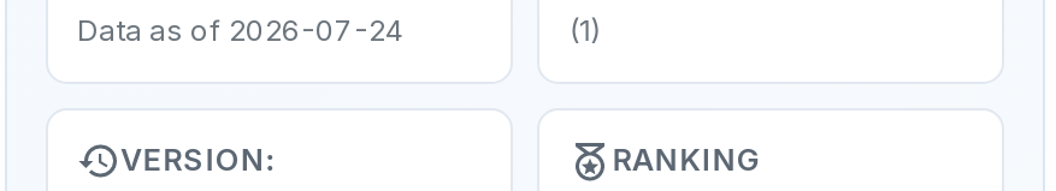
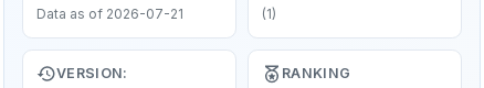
- Data as of 2026-07-24
+ Data as of 2026-07-21
